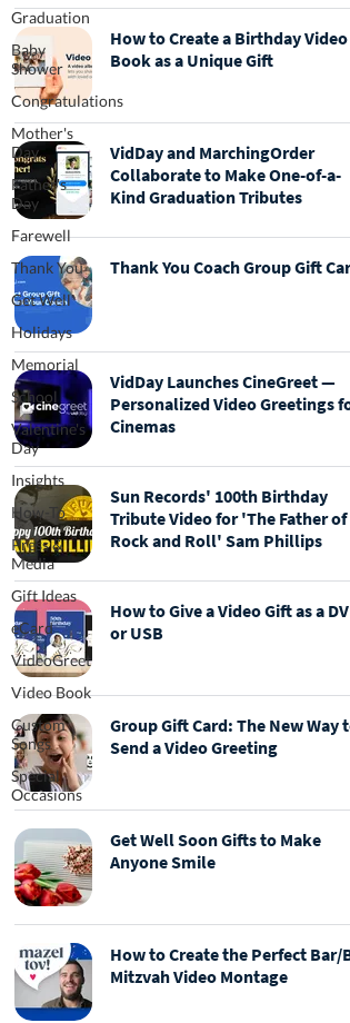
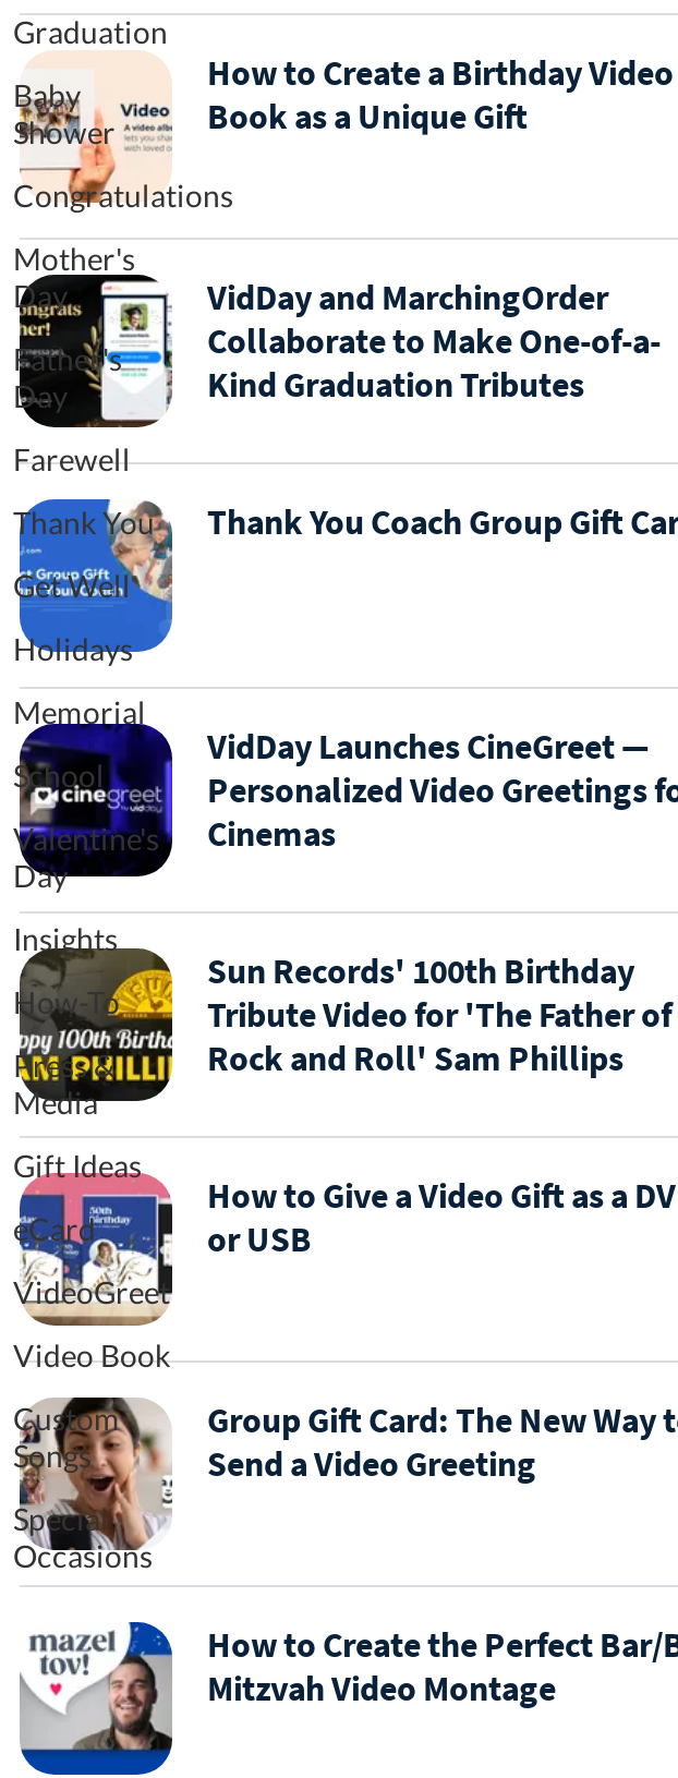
- [image]
- Get Well Soon Gifts to Make
- Anyone Smile
